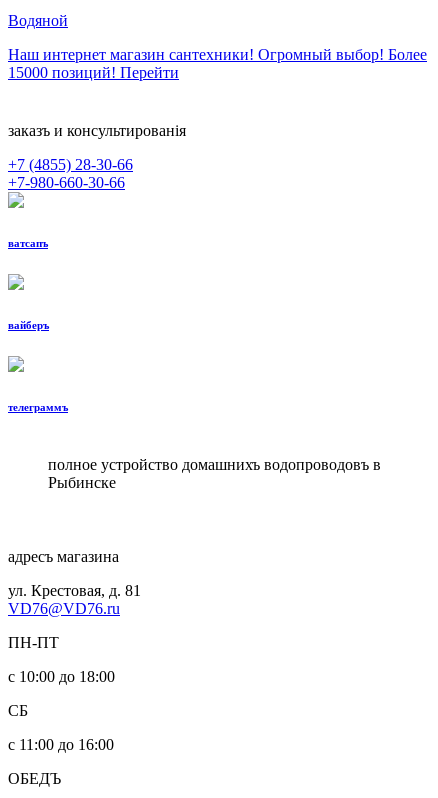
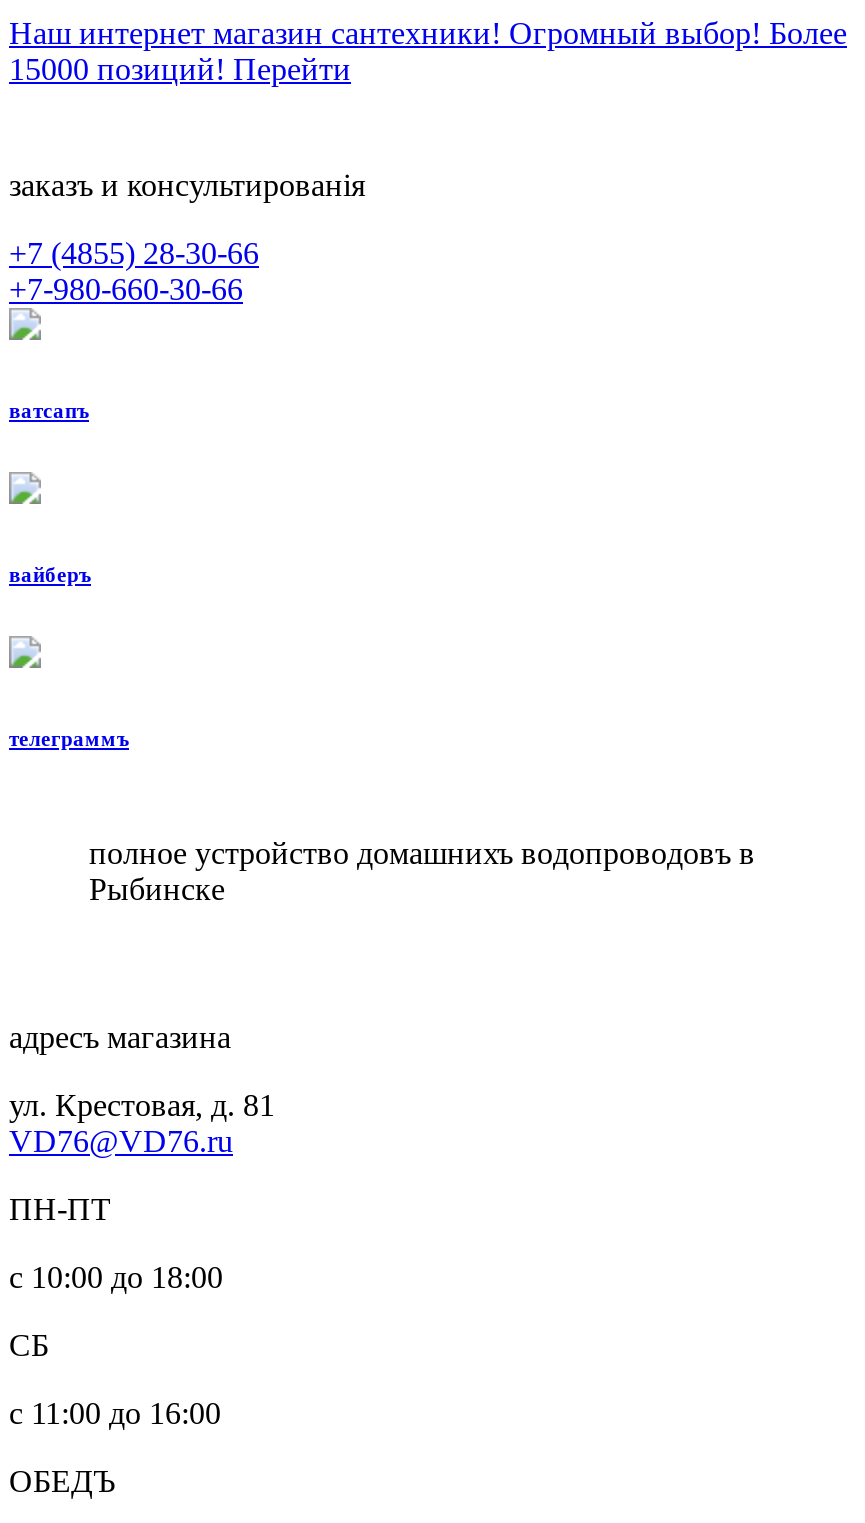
- Водяной
